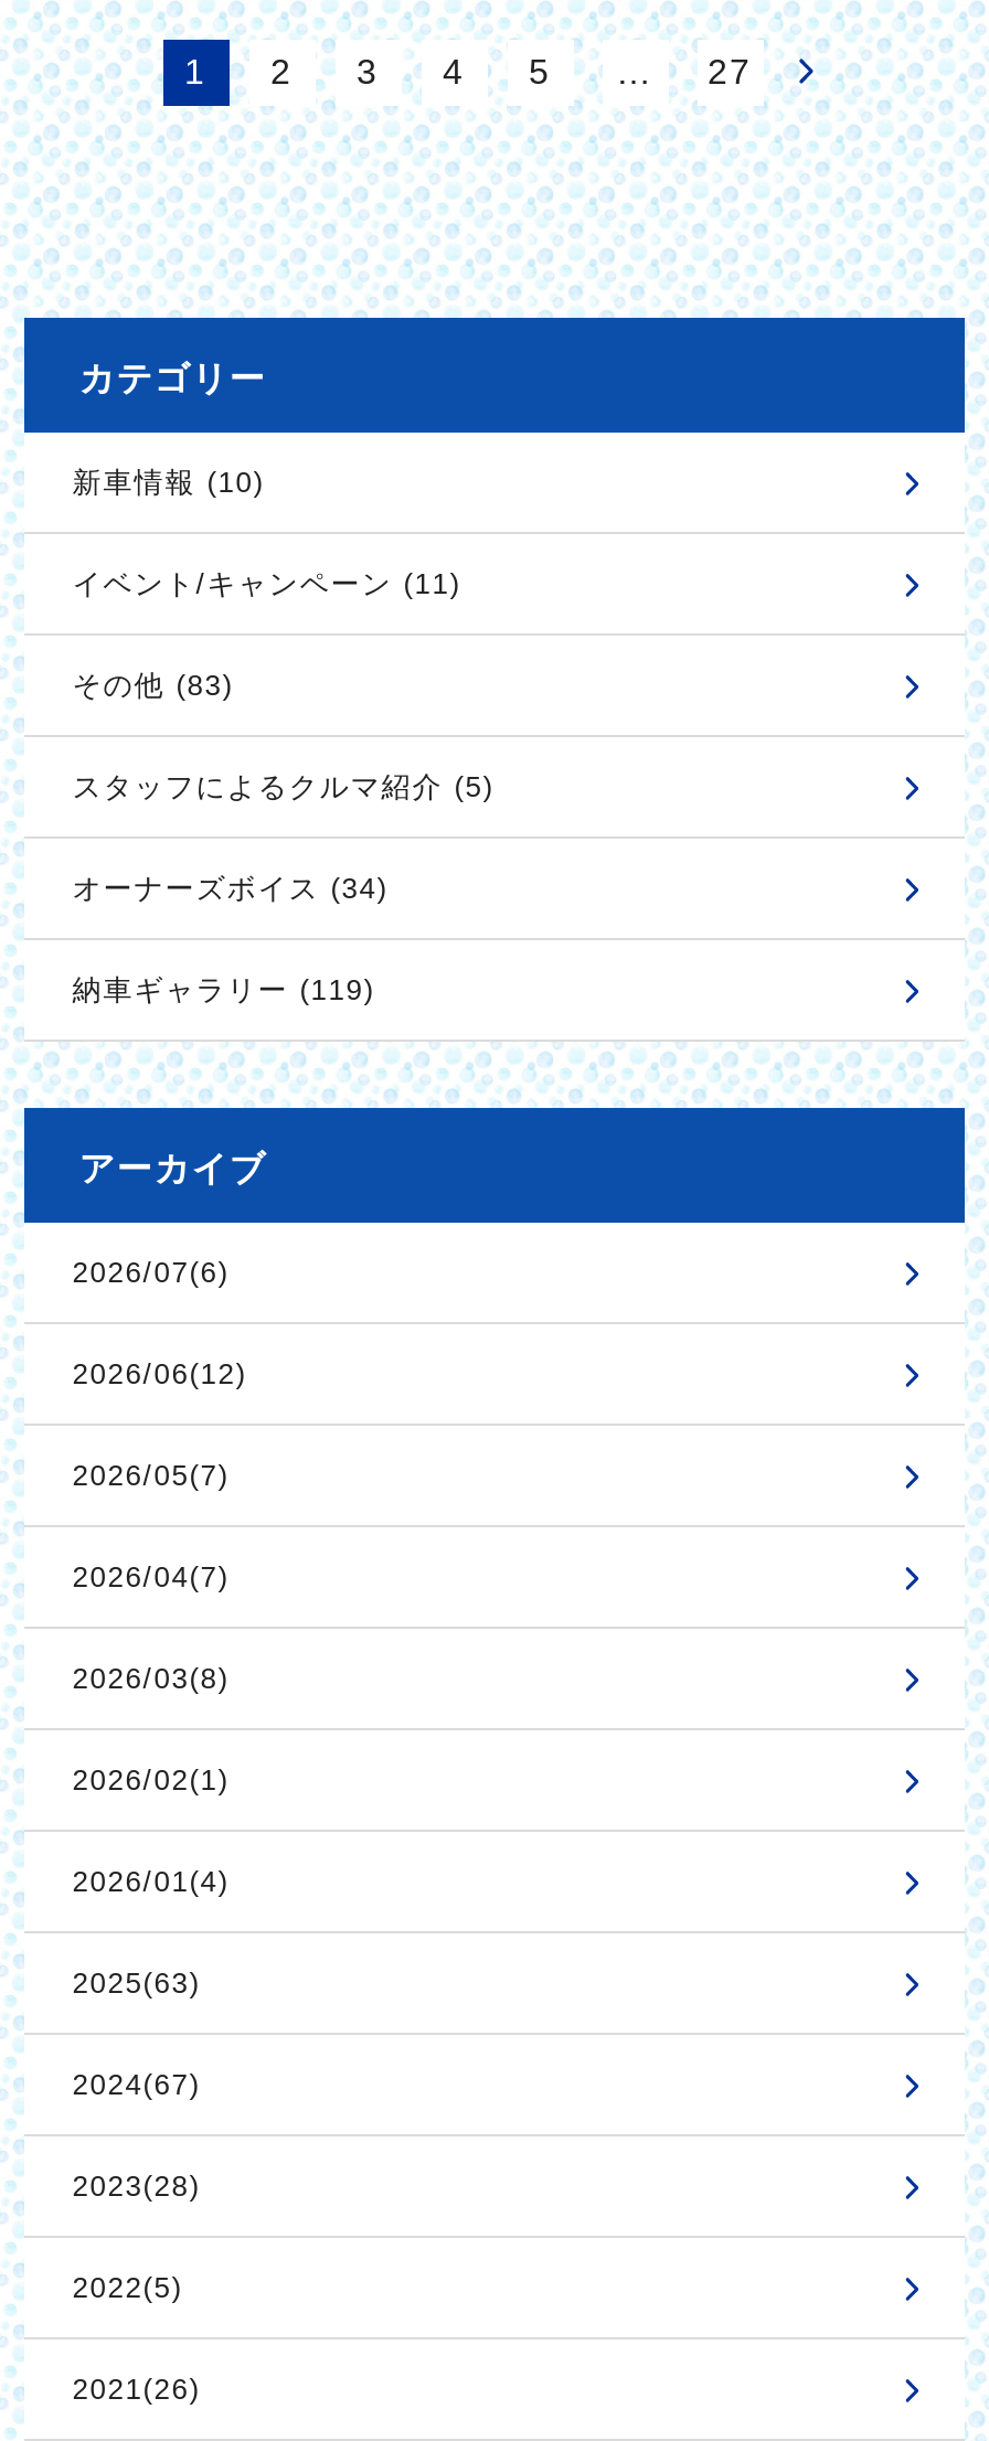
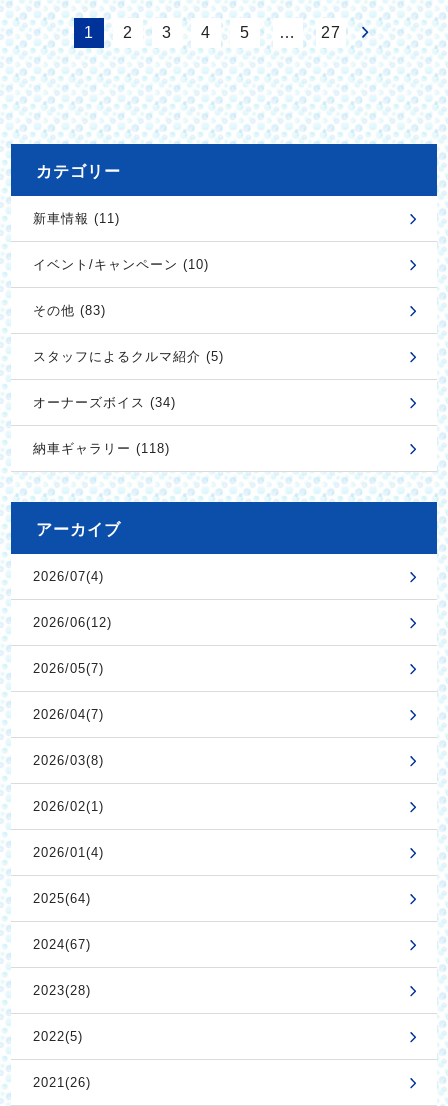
- 新車情報 (10)
+ 新車情報 (11)

- イベント/キャンペーン (11)
+ イベント/キャンペーン (10)

- 納車ギャラリー (119)
+ 納車ギャラリー (118)

- 2026/07(6)
+ 2026/07(4)

- 2025(63)
+ 2025(64)
